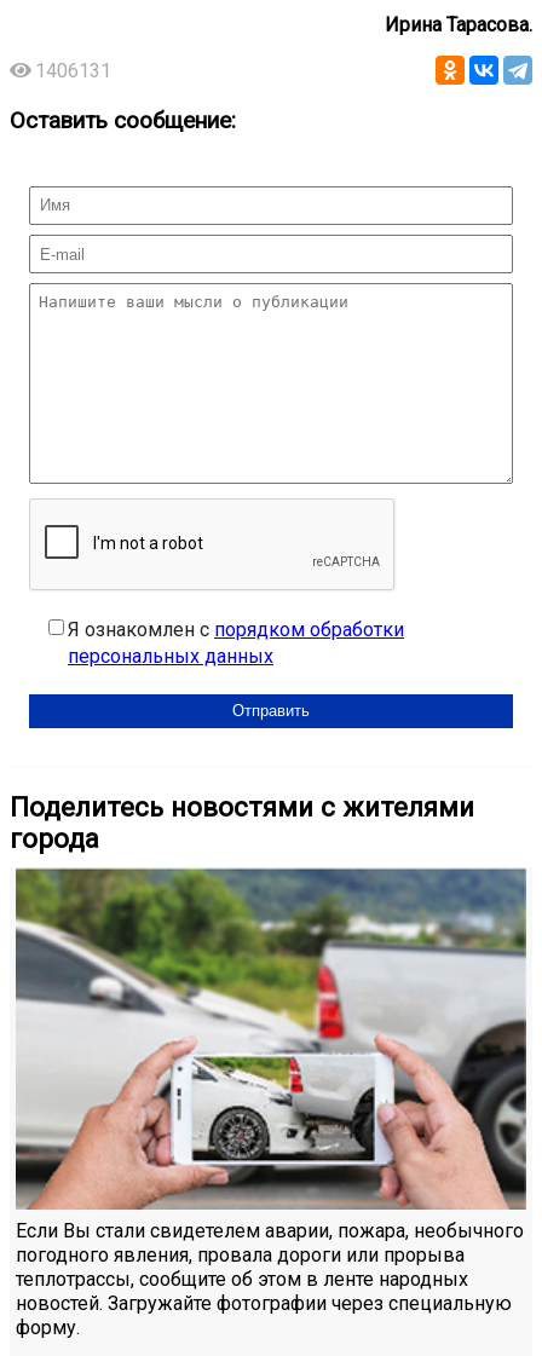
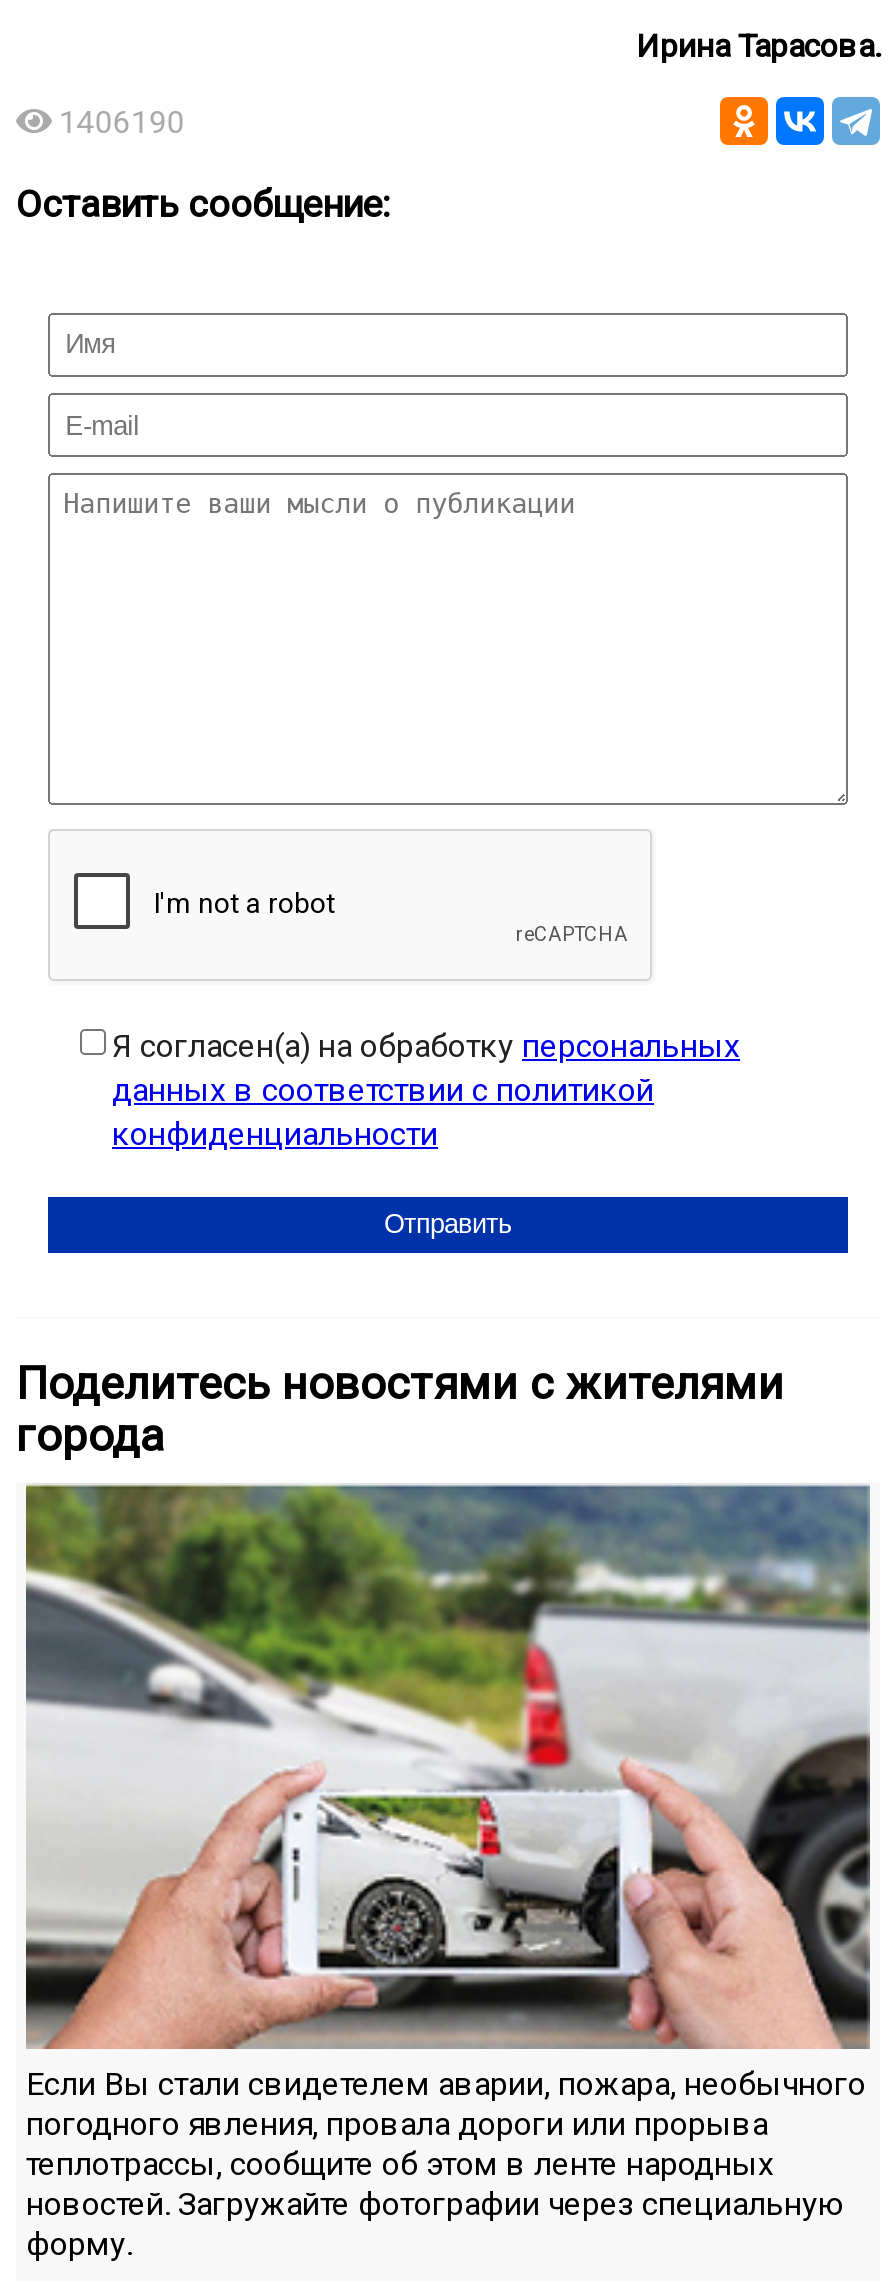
- 1406131
+ 1406190

- Я ознакомлен с порядком обработки
- персональных данных
+ Я согласен(а) на обработку персональных
+ данных в соответствии с политикой
+ конфиденциальности
